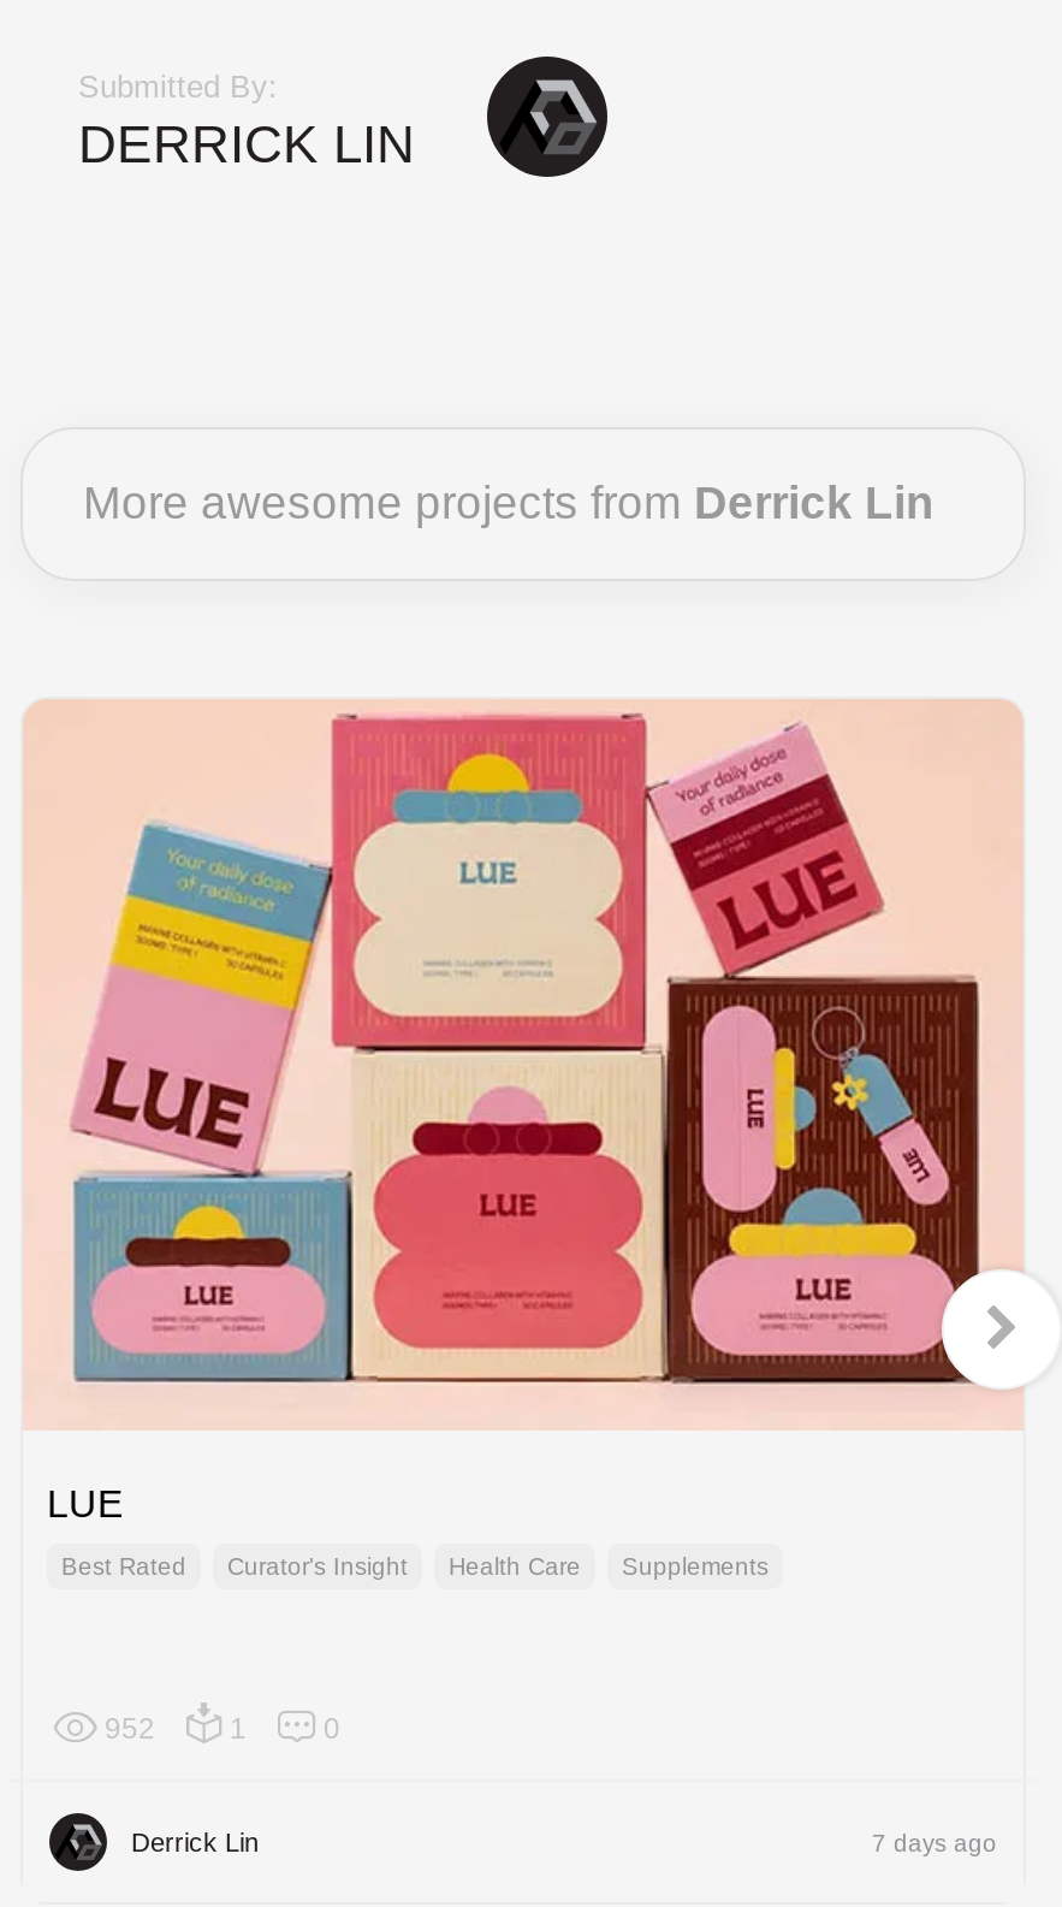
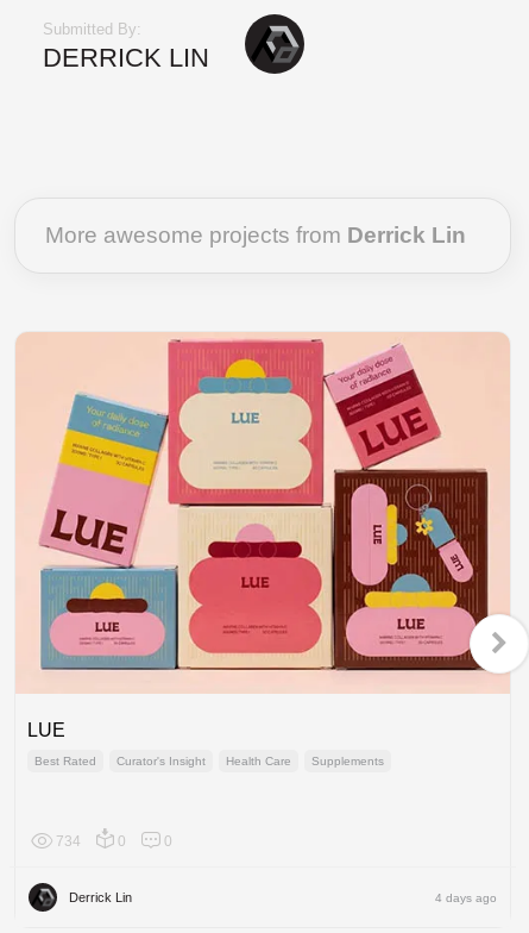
- 952
+ 734

- 1
+ 0

- 7 days ago
+ 4 days ago
